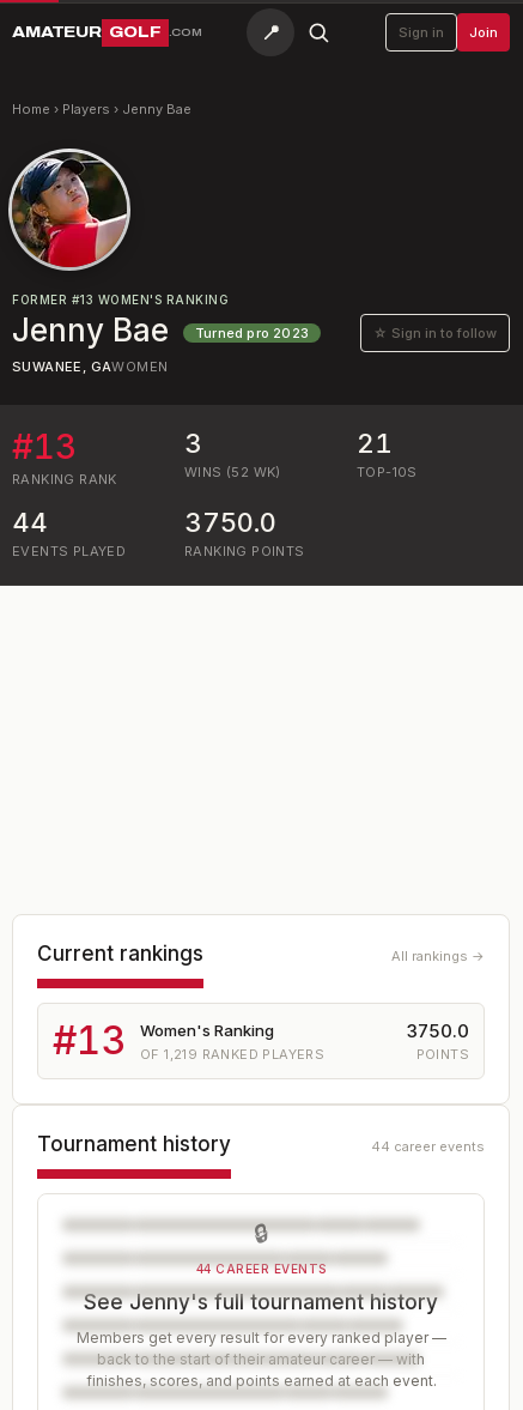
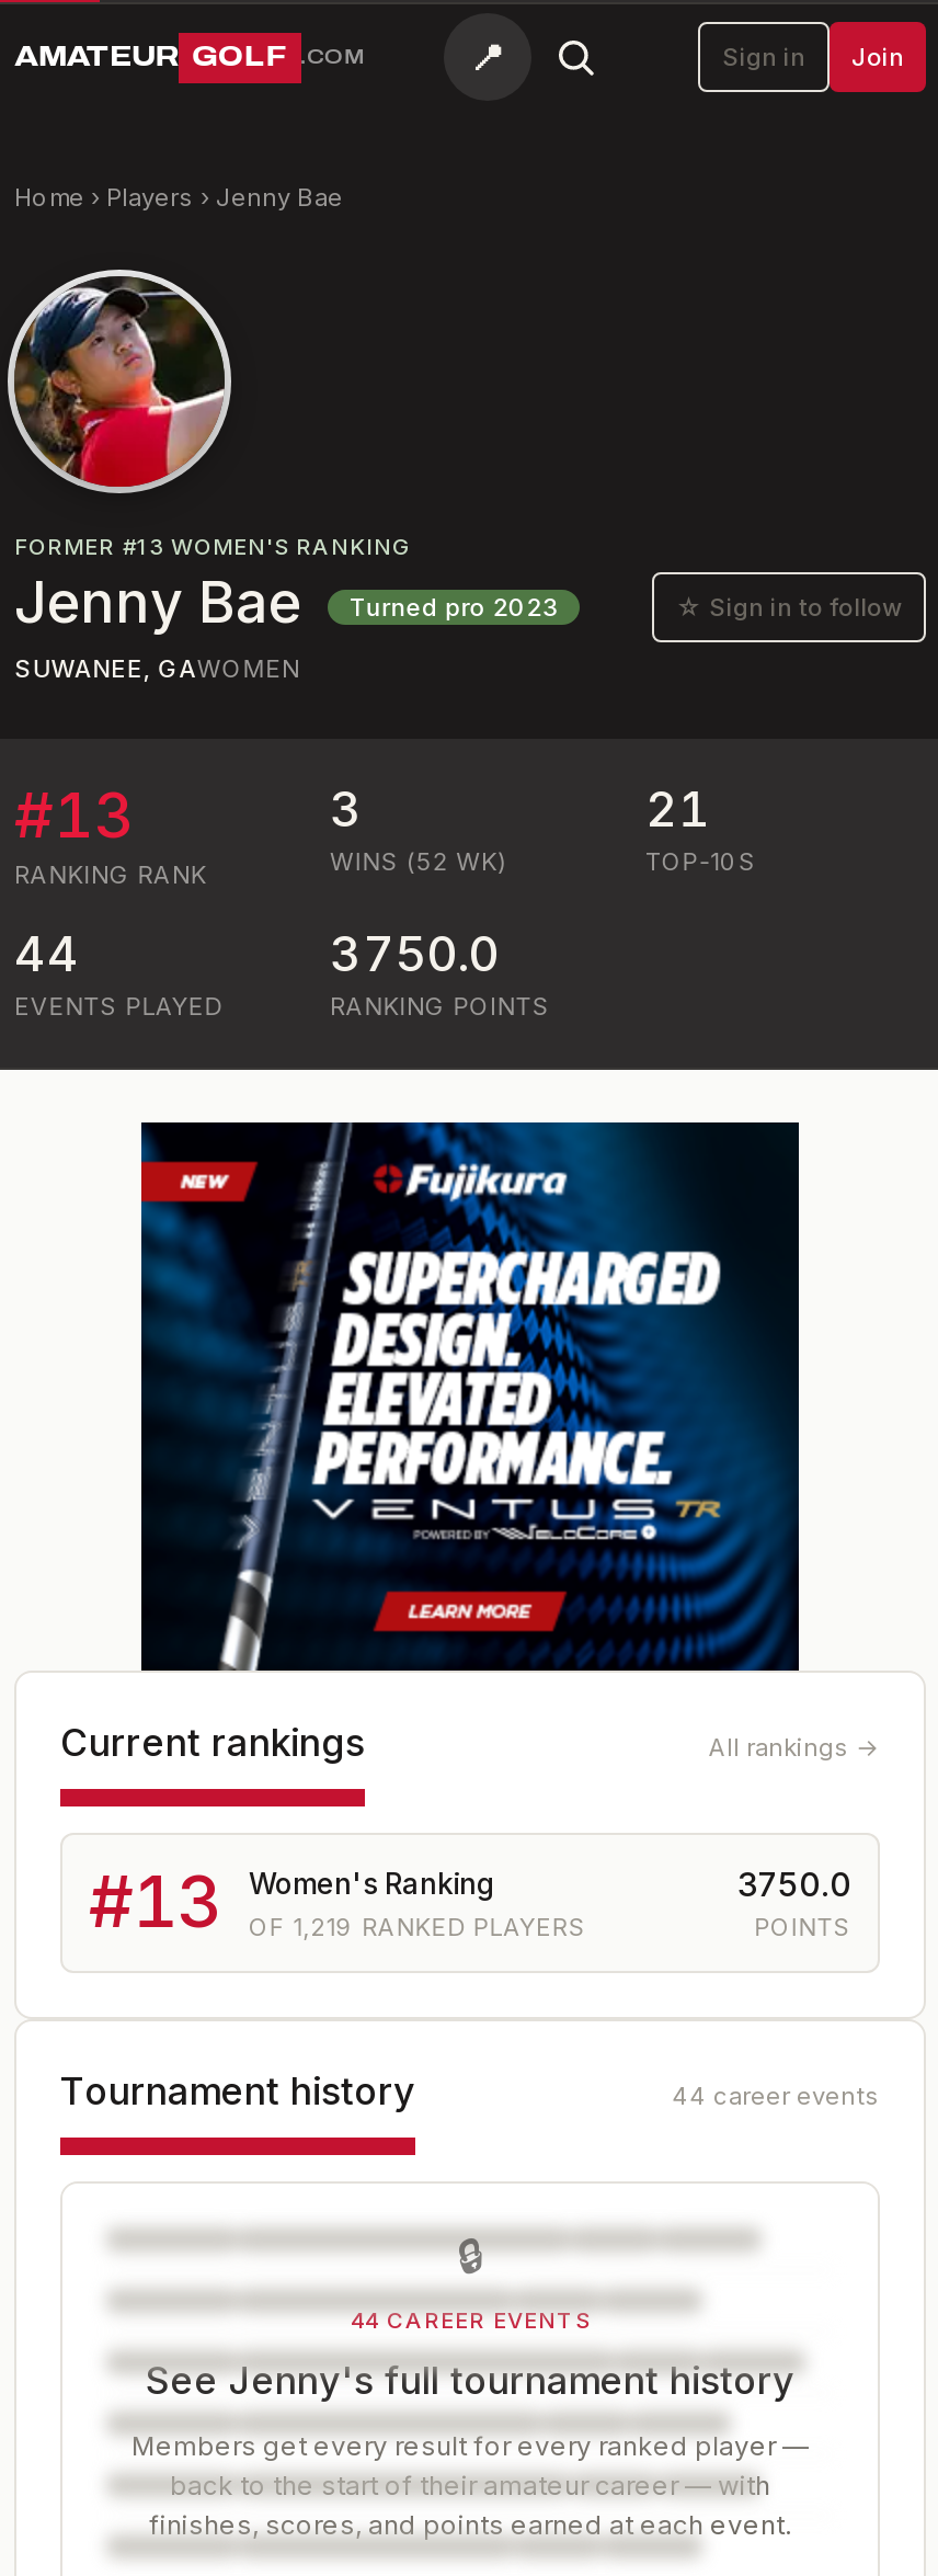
+ [image]
